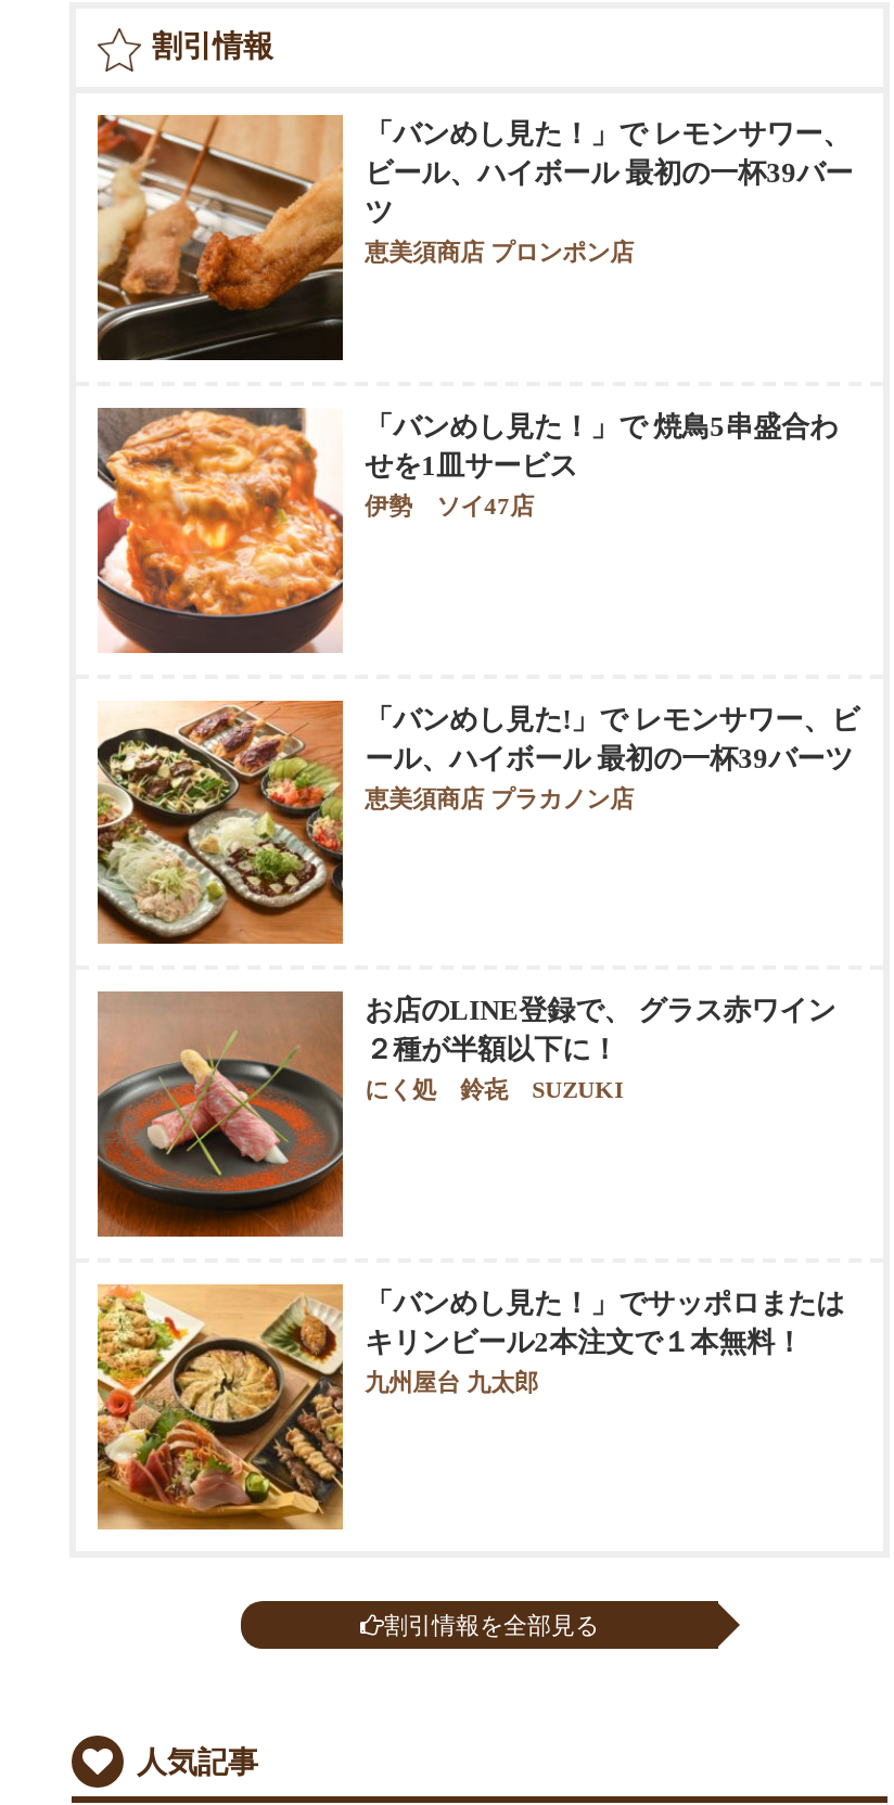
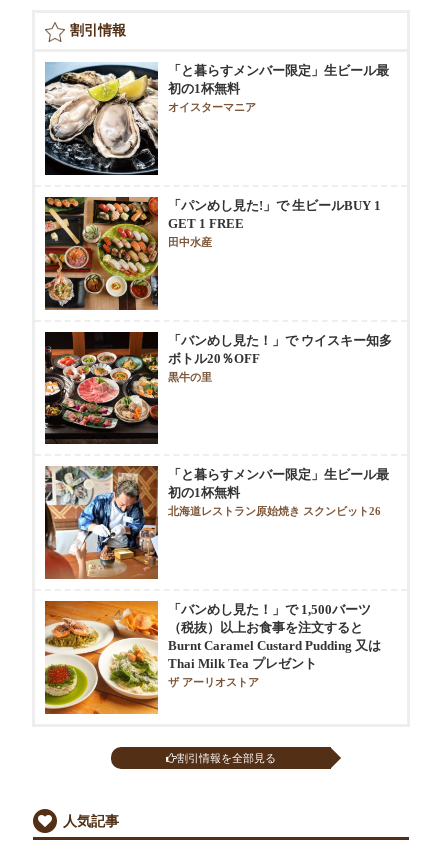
- [image]
- 「バンめし見た！」で レモンサワー、
- ビール、ハイボール 最初の一杯39バー
- ツ
- 恵美須商店 プロンポン店
+ [image]
+ 「と暮らすメンバー限定」生ビール最
+ 初の1杯無料
+ オイスターマニア

- [image]
- 「バンめし見た！」で 焼鳥5串盛合わ
- せを1皿サービス
- 伊勢 ソイ47店
+ [image]
+ 「パンめし見た!」で 生ビールBUY 1
+ GET 1 FREE
+ 田中水産

- [image]
- 「バンめし見た!」で レモンサワー、ビ
- ール、ハイボール 最初の一杯39バーツ
- 恵美須商店 プラカノン店
+ [image]
+ 「バンめし見た！」で ウイスキー知多
+ ボトル20％OFF
+ 黒牛の里

- [image]
- お店のLINE登録で、 グラス赤ワイン
- ２種が半額以下に！
- にく処 鈴㐂 SUZUKI
+ [image]
+ 「と暮らすメンバー限定」生ビール最
+ 初の1杯無料
+ 北海道レストラン原始焼き スクンビット26

- [image]
- 「バンめし見た！」でサッポロまたは
- キリンビール2本注文で１本無料！
- 九州屋台 九太郎
+ [image]
+ 「バンめし見た！」で 1,500バーツ
+ （税抜）以上お食事を注文すると
+ Burnt Caramel Custard Pudding 又は
+ Thai Milk Tea プレゼント
+ ザ アーリオストア
